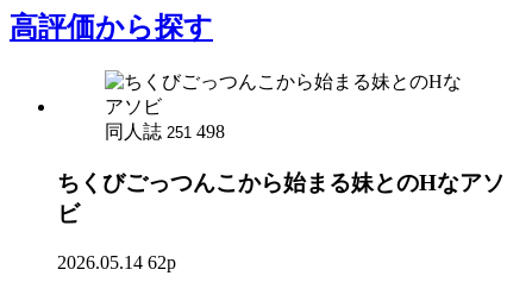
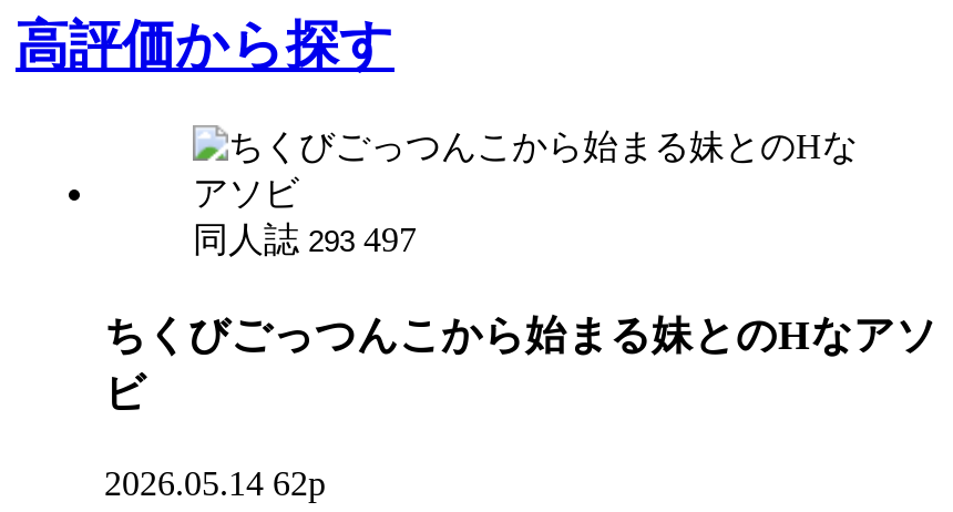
- 同人誌 251 498
+ 同人誌 293 497
